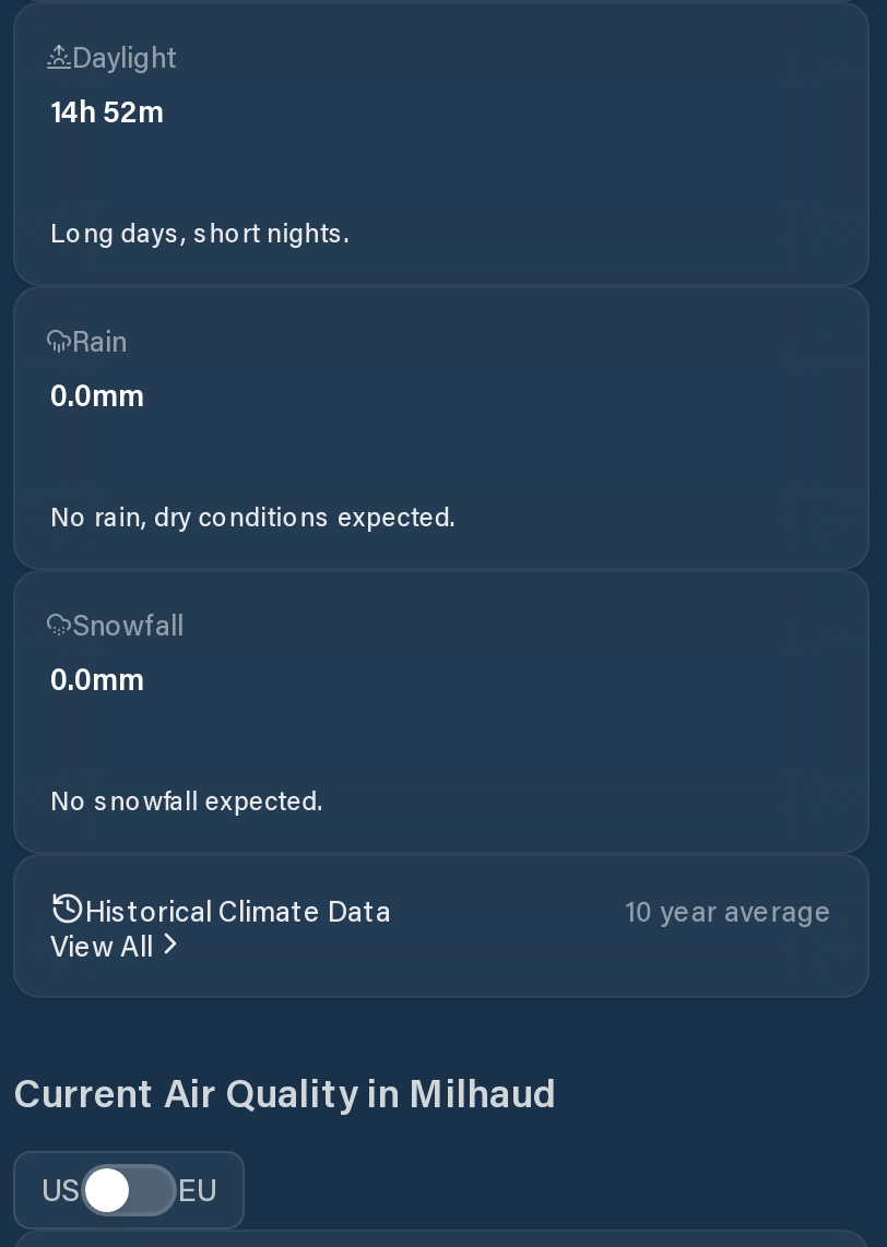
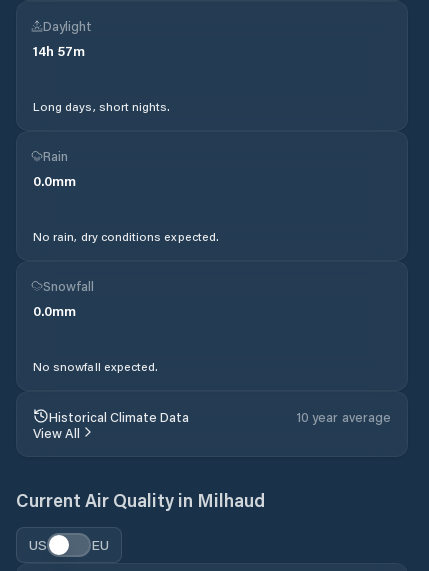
- 14h 52m
+ 14h 57m
